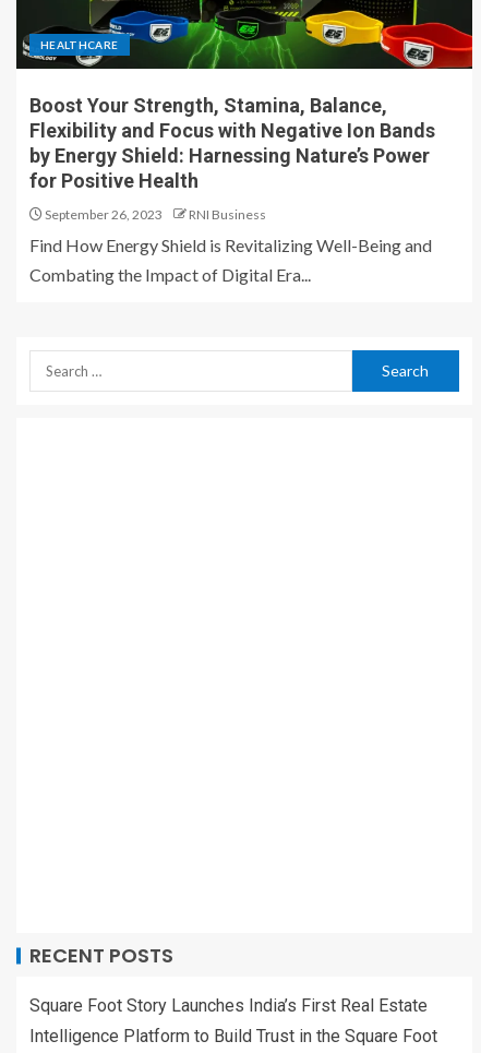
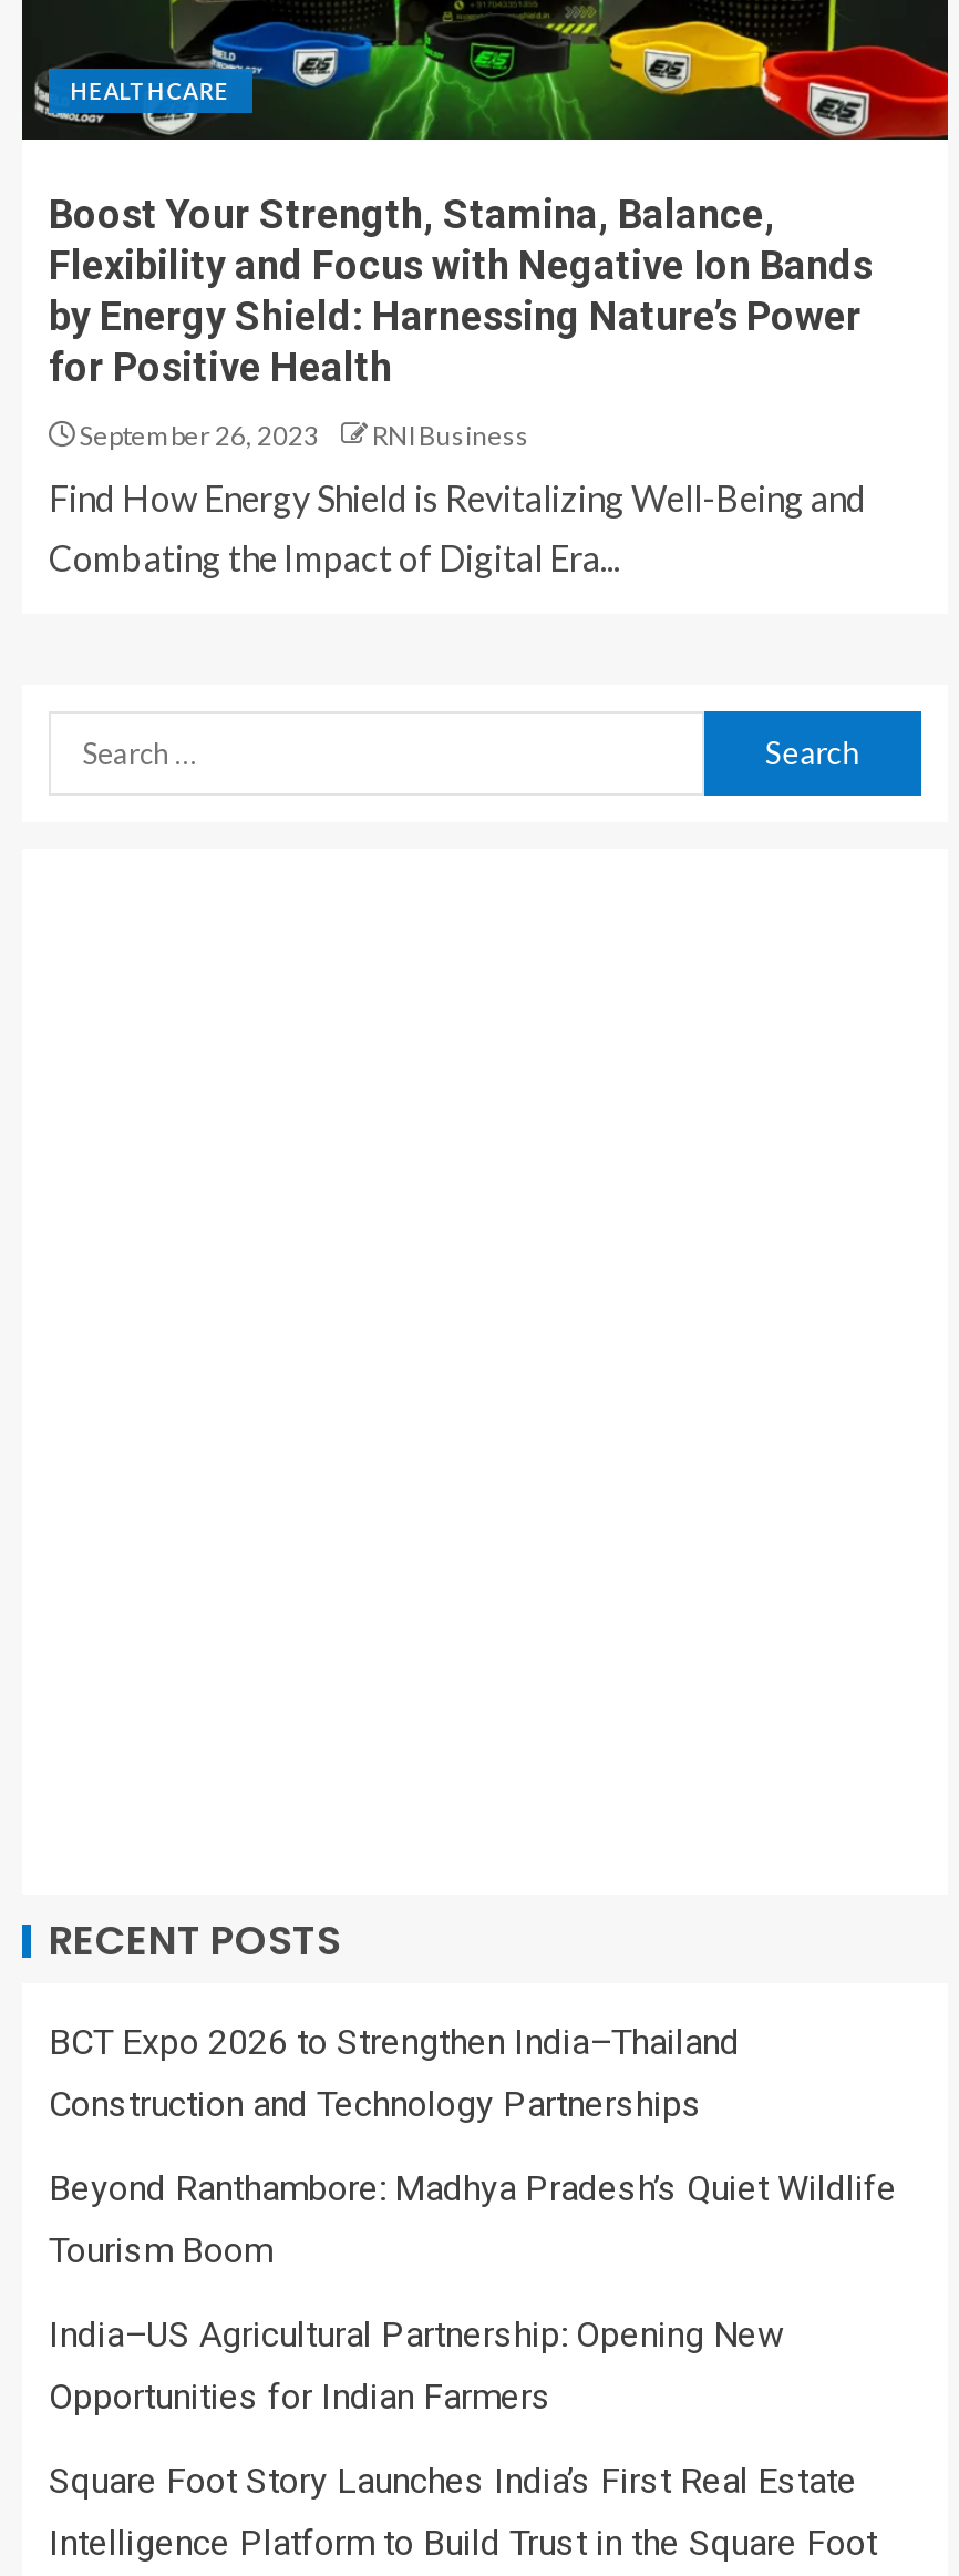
+ BCT Expo 2026 to Strengthen India–Thailand
+ Construction and Technology Partnerships
+ Beyond Ranthambore: Madhya Pradesh’s Quiet Wildlife
+ Tourism Boom
+ India–US Agricultural Partnership: Opening New
+ Opportunities for Indian Farmers
